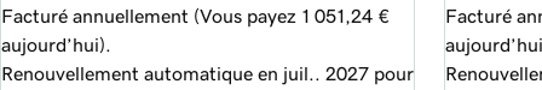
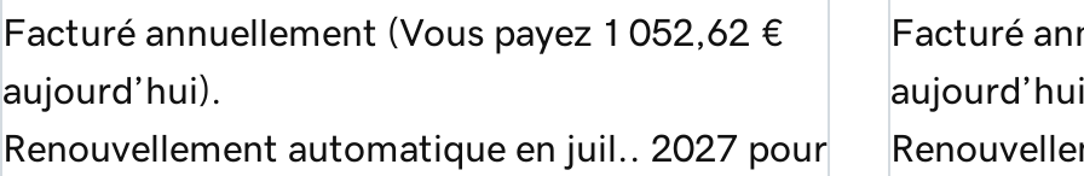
- Facturé annuellement (Vous payez 1 051,24 €
+ Facturé annuellement (Vous payez 1 052,62 €
